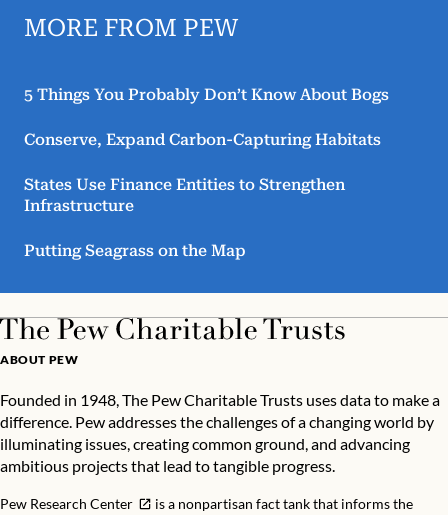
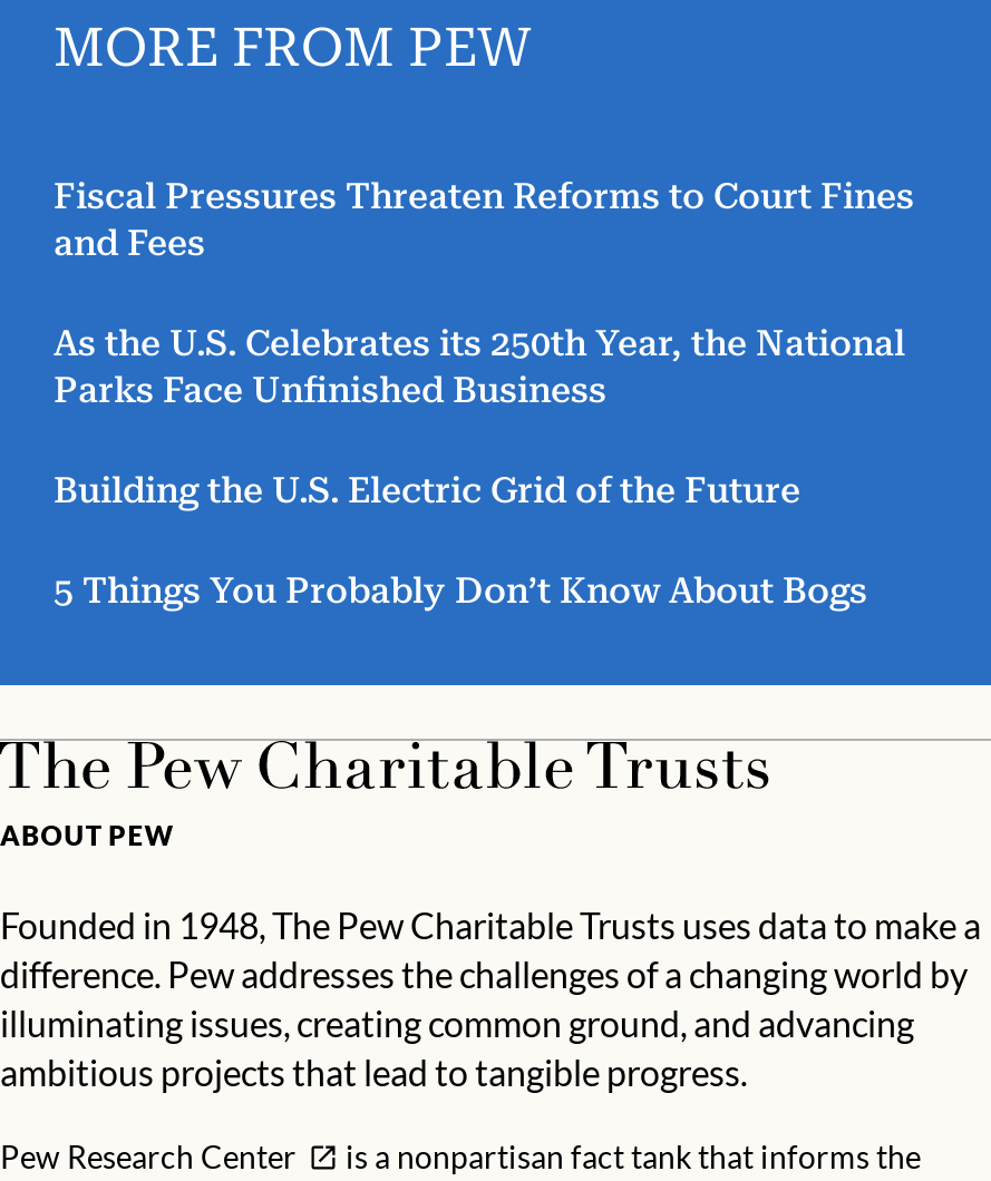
+ Fiscal Pressures Threaten Reforms to Court Fines
+ and Fees
+ As the U.S. Celebrates its 250th Year, the National
+ Parks Face Unfinished Business
+ Building the U.S. Electric Grid of the Future

moved down: 5 Things You Probably Don’t Know About Bogs

- Conserve, Expand Carbon-Capturing Habitats
- States Use Finance Entities to Strengthen
- Infrastructure
- Putting Seagrass on the Map
